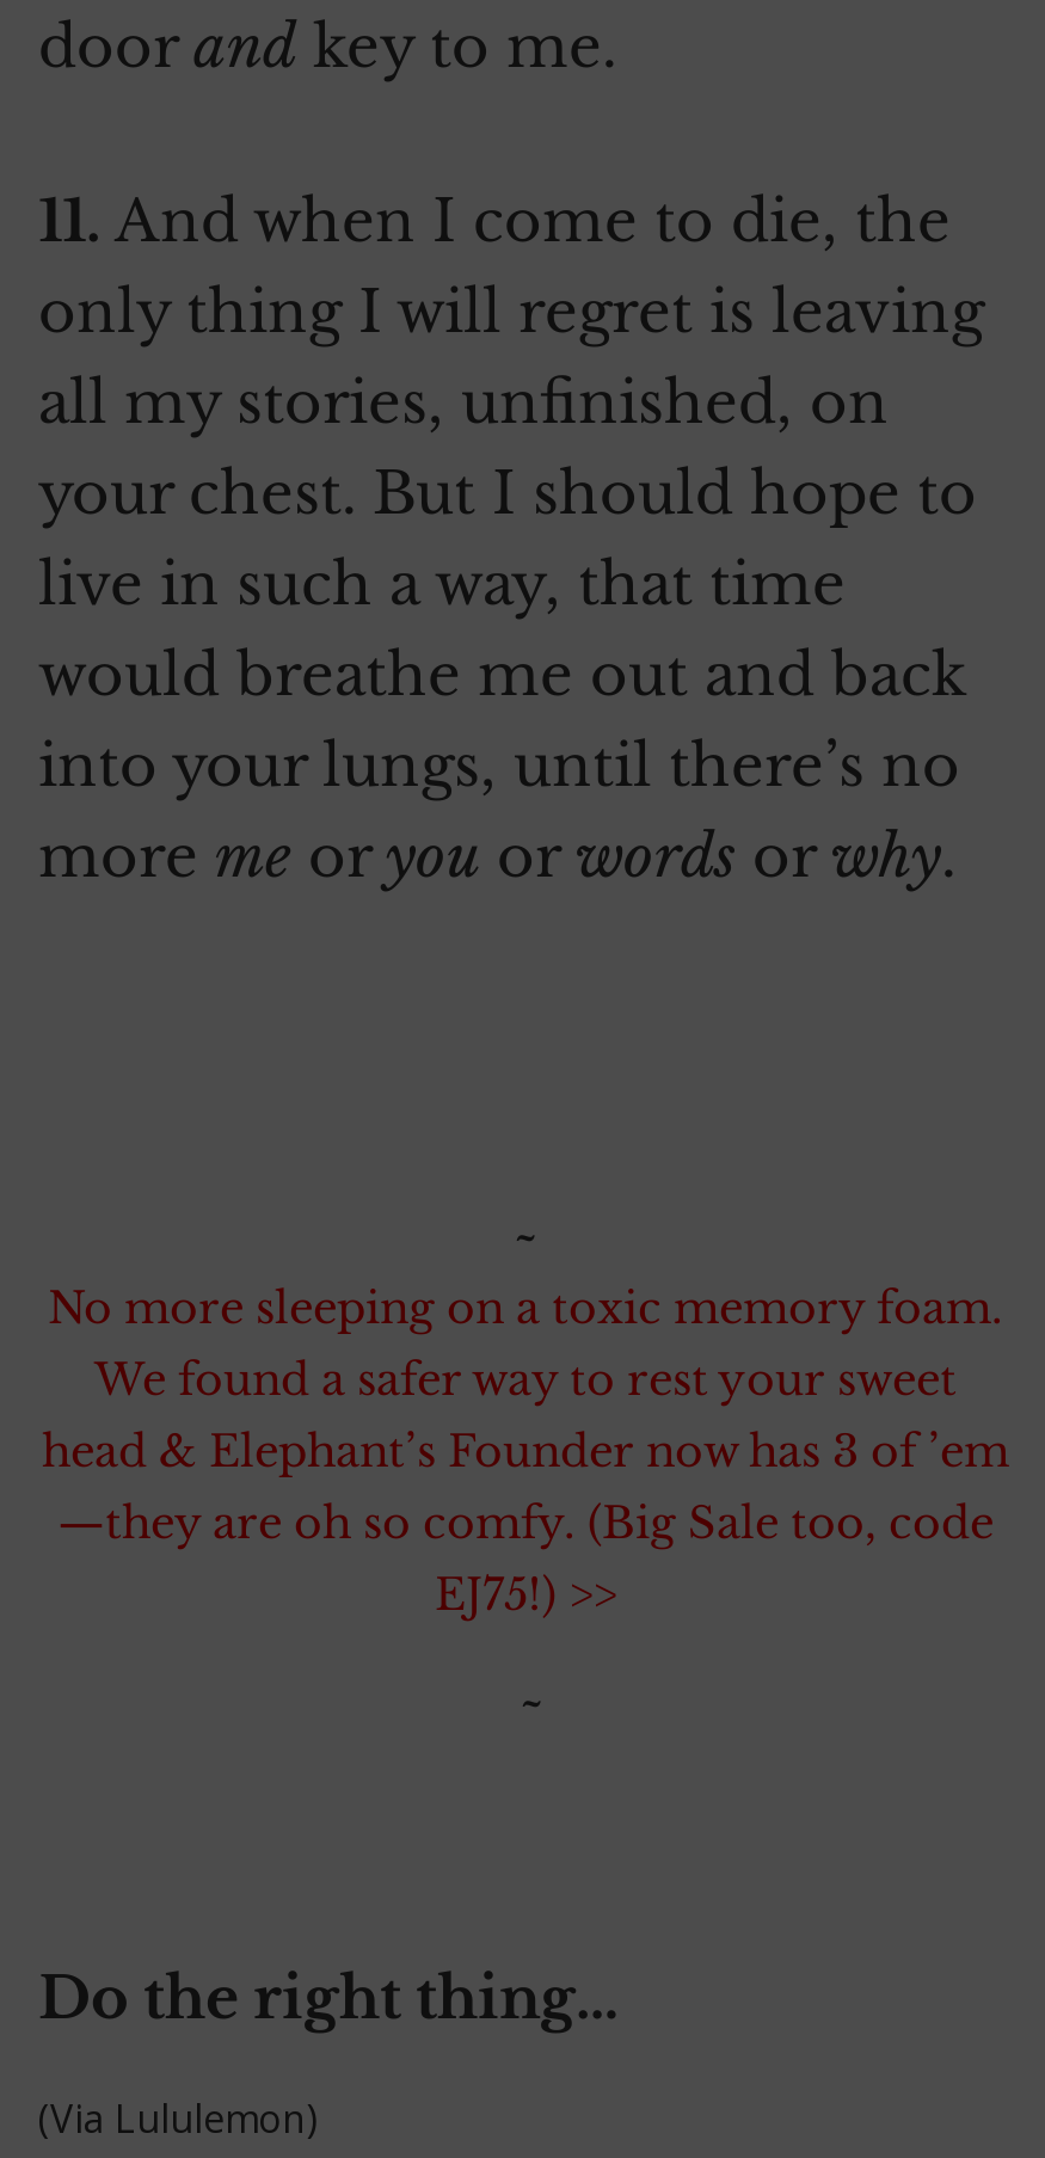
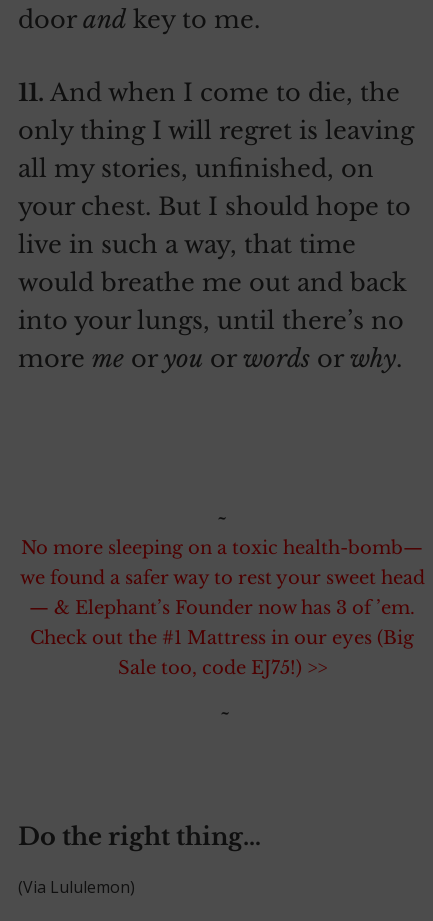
- No more sleeping on a toxic memory foam.
- We found a safer way to rest your sweet
- head & Elephant’s Founder now has 3 of ’em
- —they are oh so comfy. (Big Sale too, code
- EJ75!) >>
+ No more sleeping on a toxic health-bomb—
+ we found a safer way to rest your sweet head
+ — & Elephant’s Founder now has 3 of ’em.
+ Check out the #1 Mattress in our eyes (Big
+ Sale too, code EJ75!) >>
